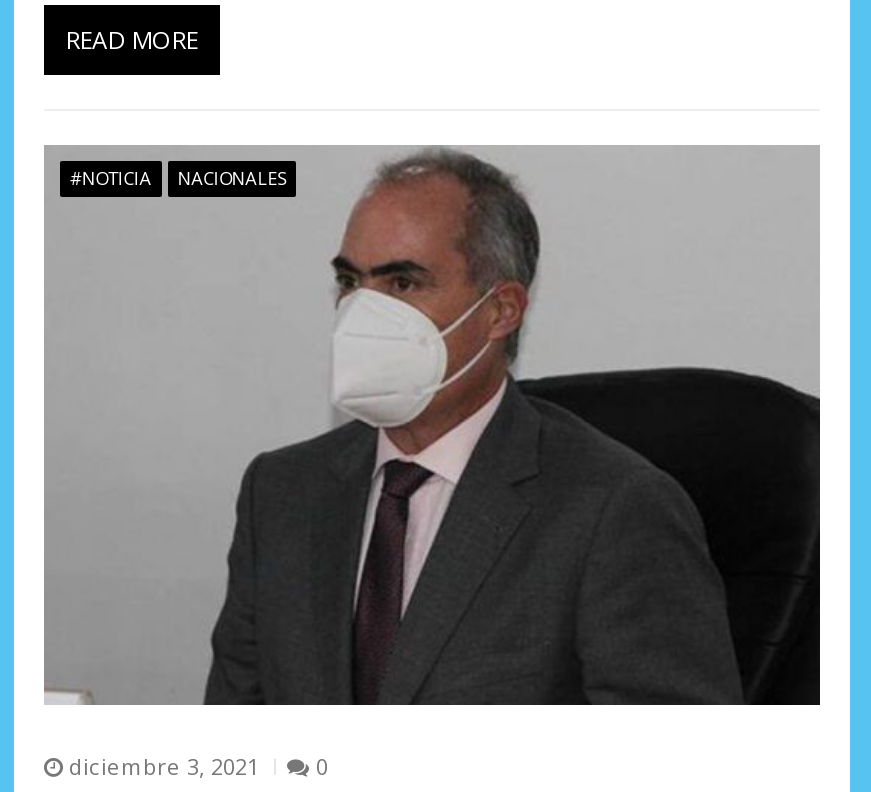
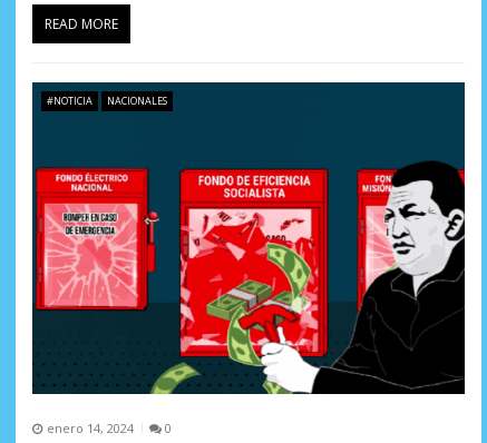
- [image]
- diciembre 3, 2021 0
+ [image]
+ enero 14, 2024 0
